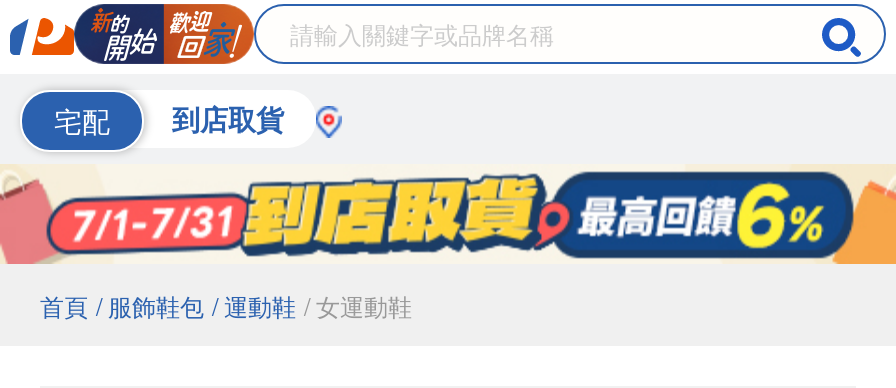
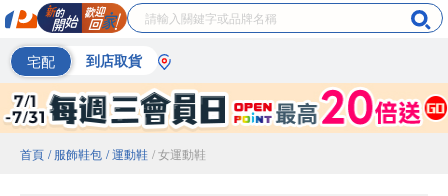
- [image]
+ [image]
